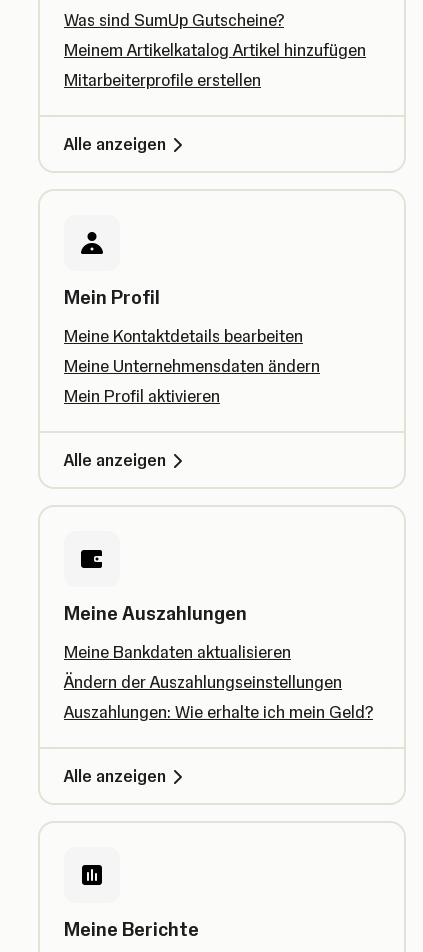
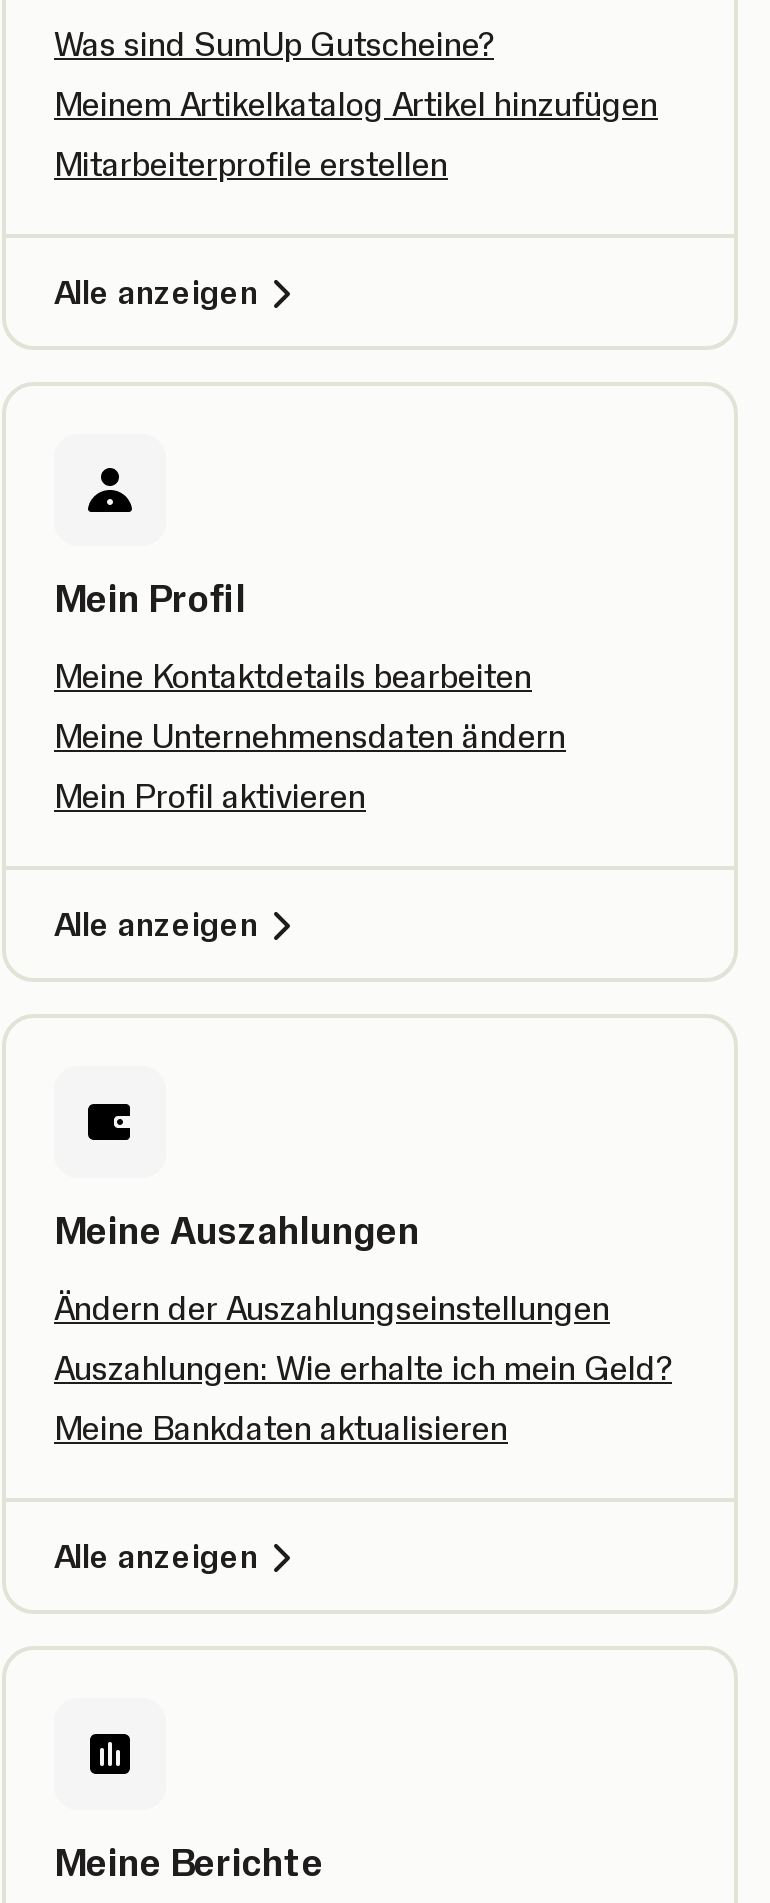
moved down: Meine Bankdaten aktualisieren

moved up: Ändern der Auszahlungseinstellungen | Auszahlungen: Wie erhalte ich mein Geld?
